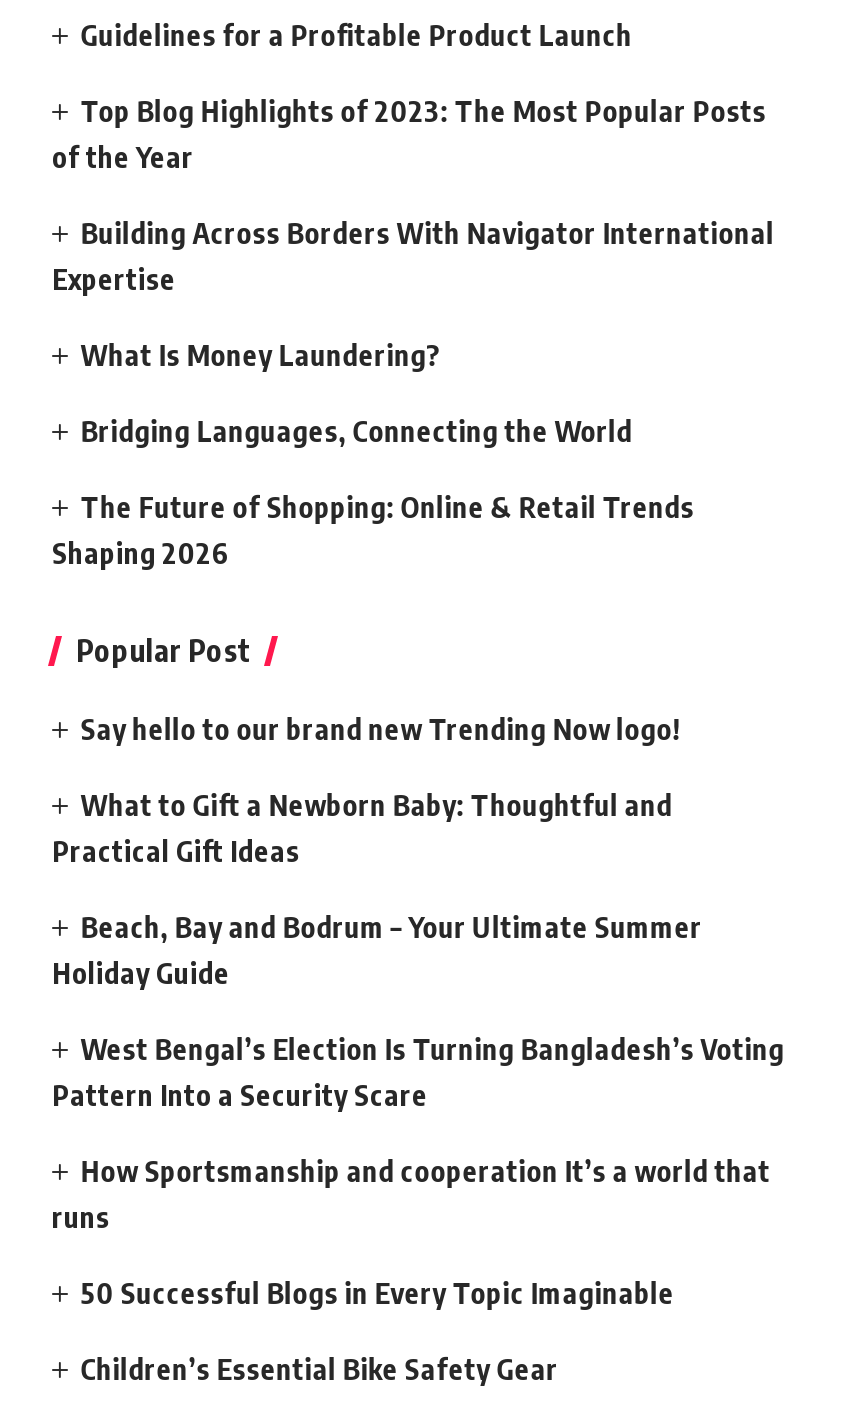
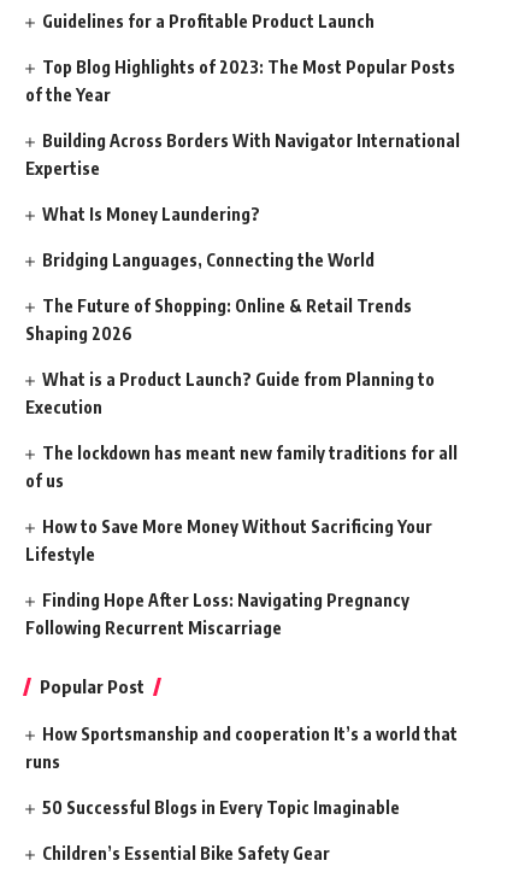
+ What is a Product Launch? Guide from Planning to
+ Execution
+ The lockdown has meant new family traditions for all
+ of us
+ How to Save More Money Without Sacrificing Your
+ Lifestyle
+ Finding Hope After Loss: Navigating Pregnancy
+ Following Recurrent Miscarriage

moved down: Popular Post

- Say hello to our brand new Trending Now logo!
- What to Gift a Newborn Baby: Thoughtful and
- Practical Gift Ideas
- Beach, Bay and Bodrum – Your Ultimate Summer
- Holiday Guide
- West Bengal’s Election Is Turning Bangladesh’s Voting
- Pattern Into a Security Scare
